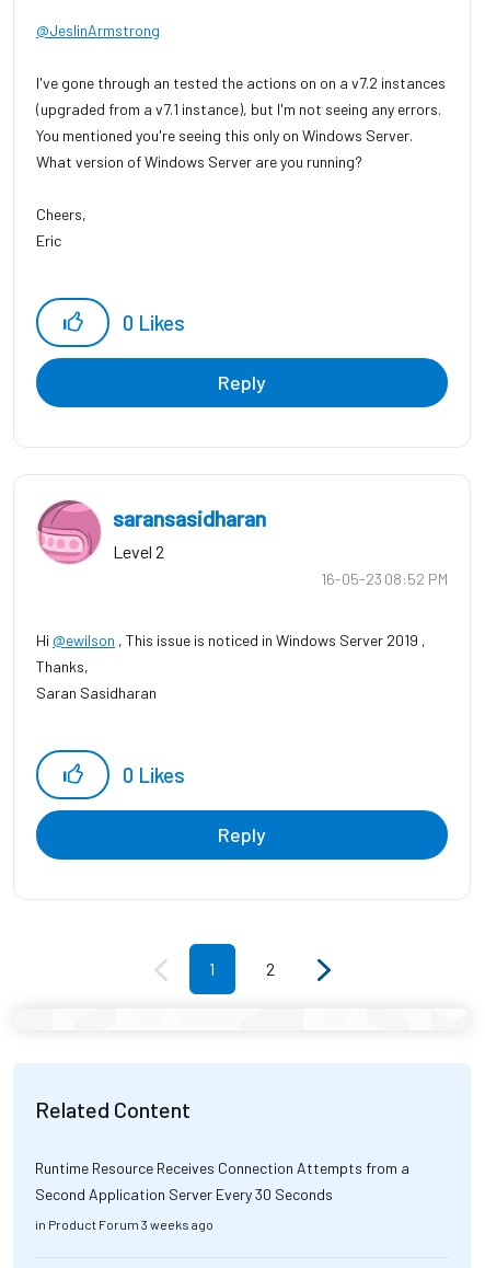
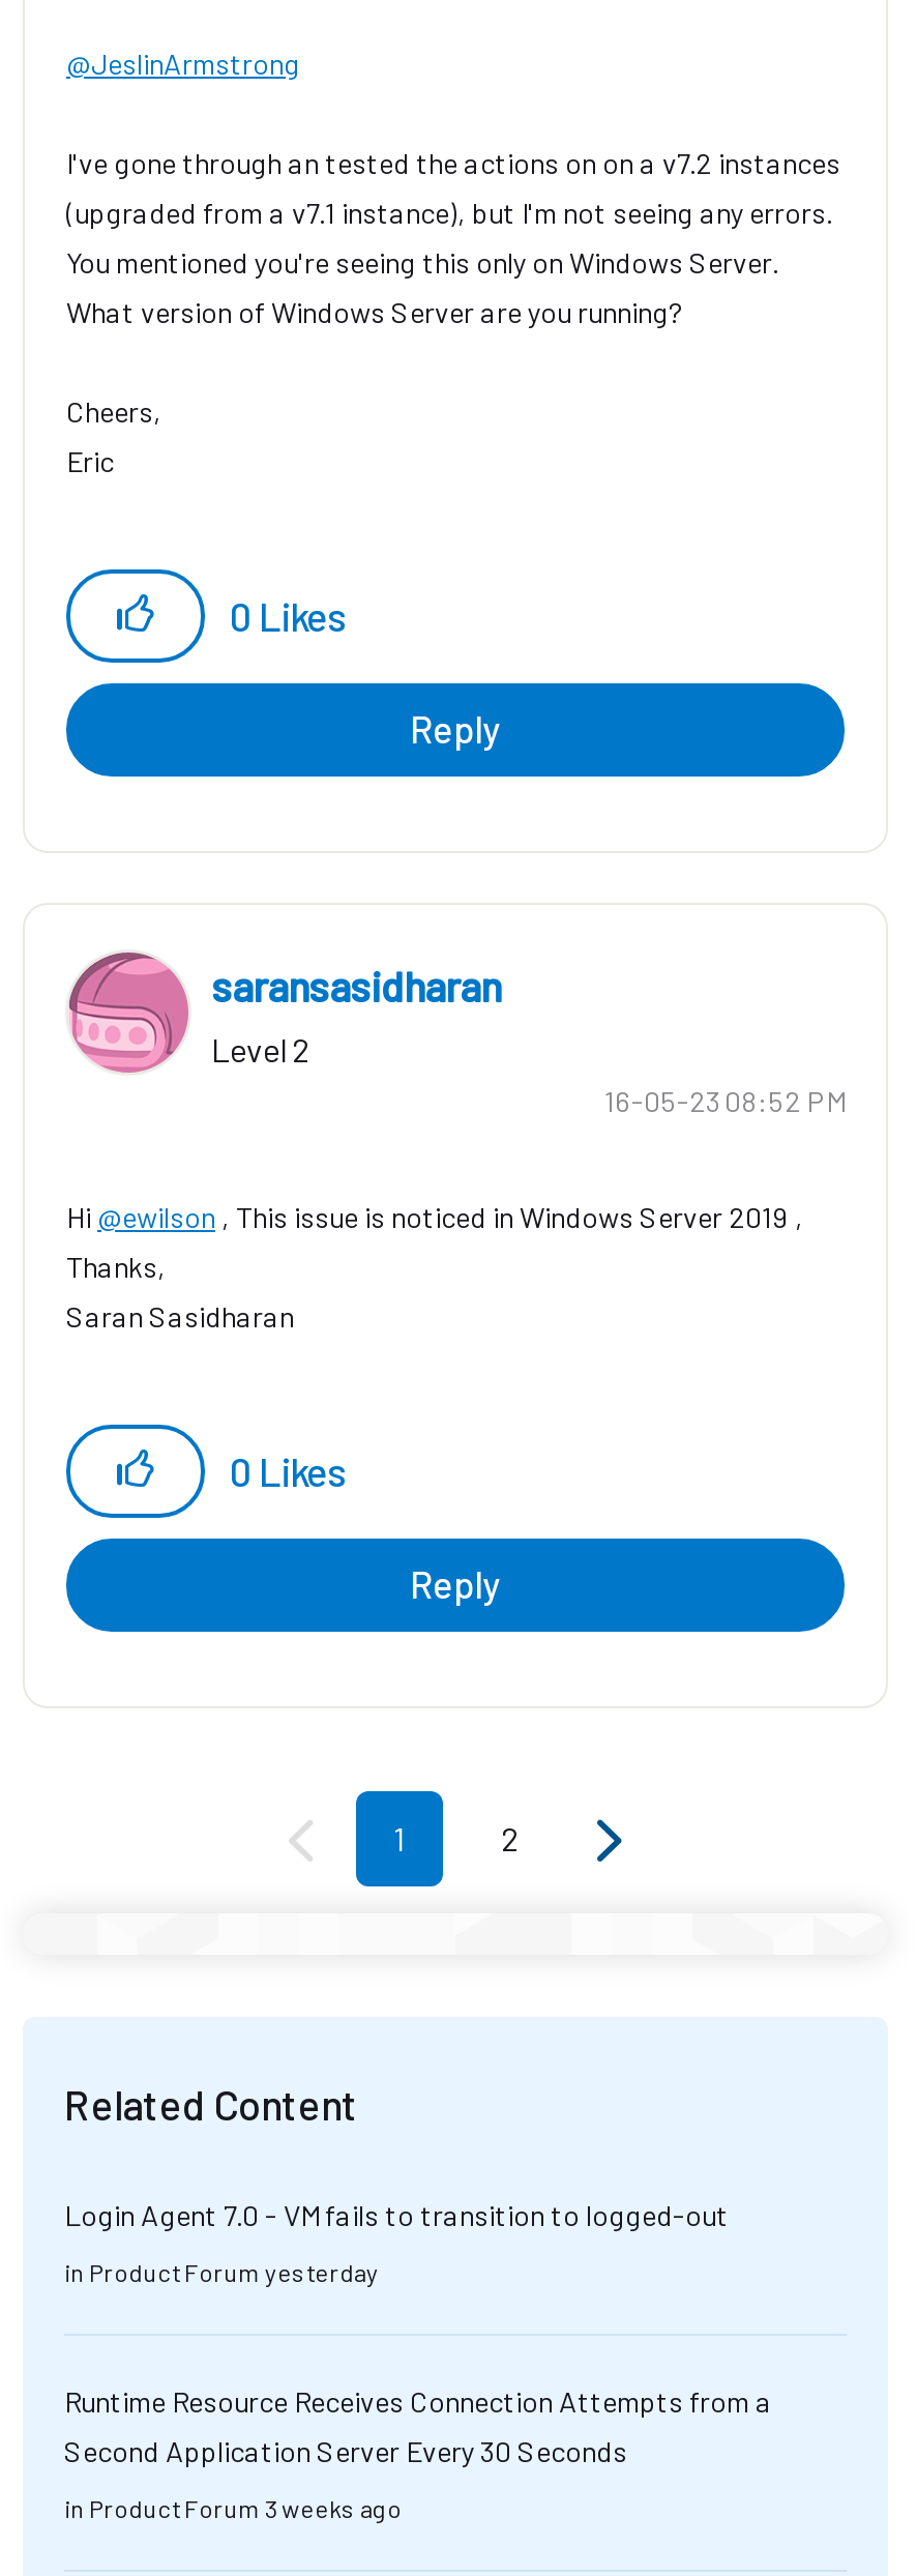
+ Login Agent 7.0 - VM fails to transition to logged-out
+ in Product Forum yesterday
